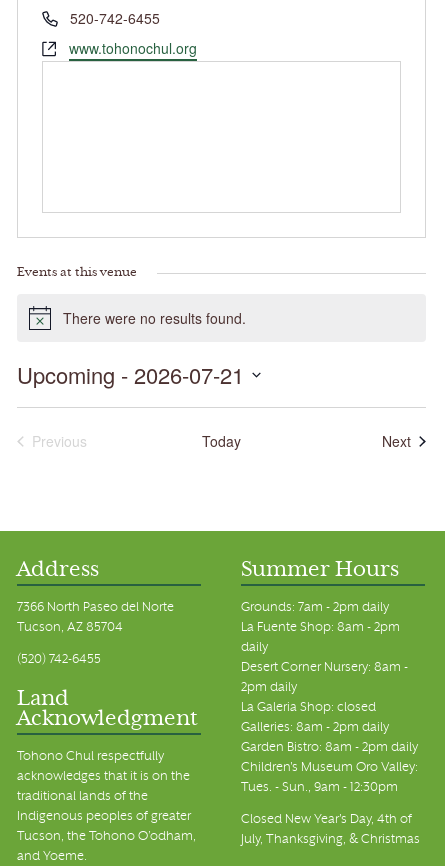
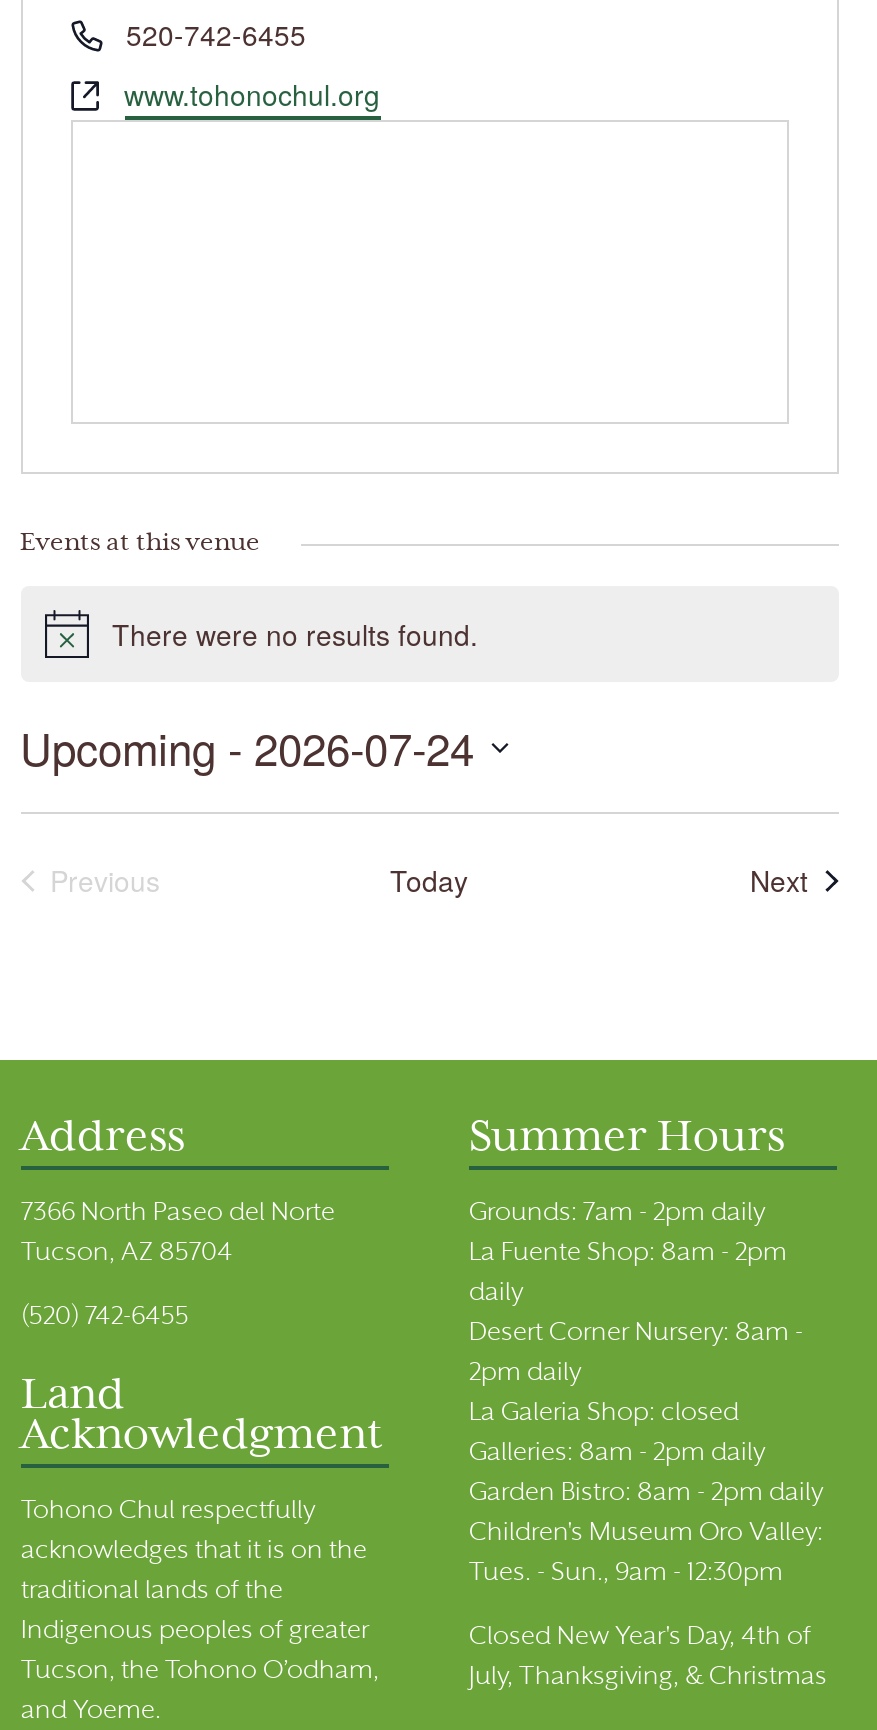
- Upcoming - 2026-07-21
+ Upcoming - 2026-07-24
